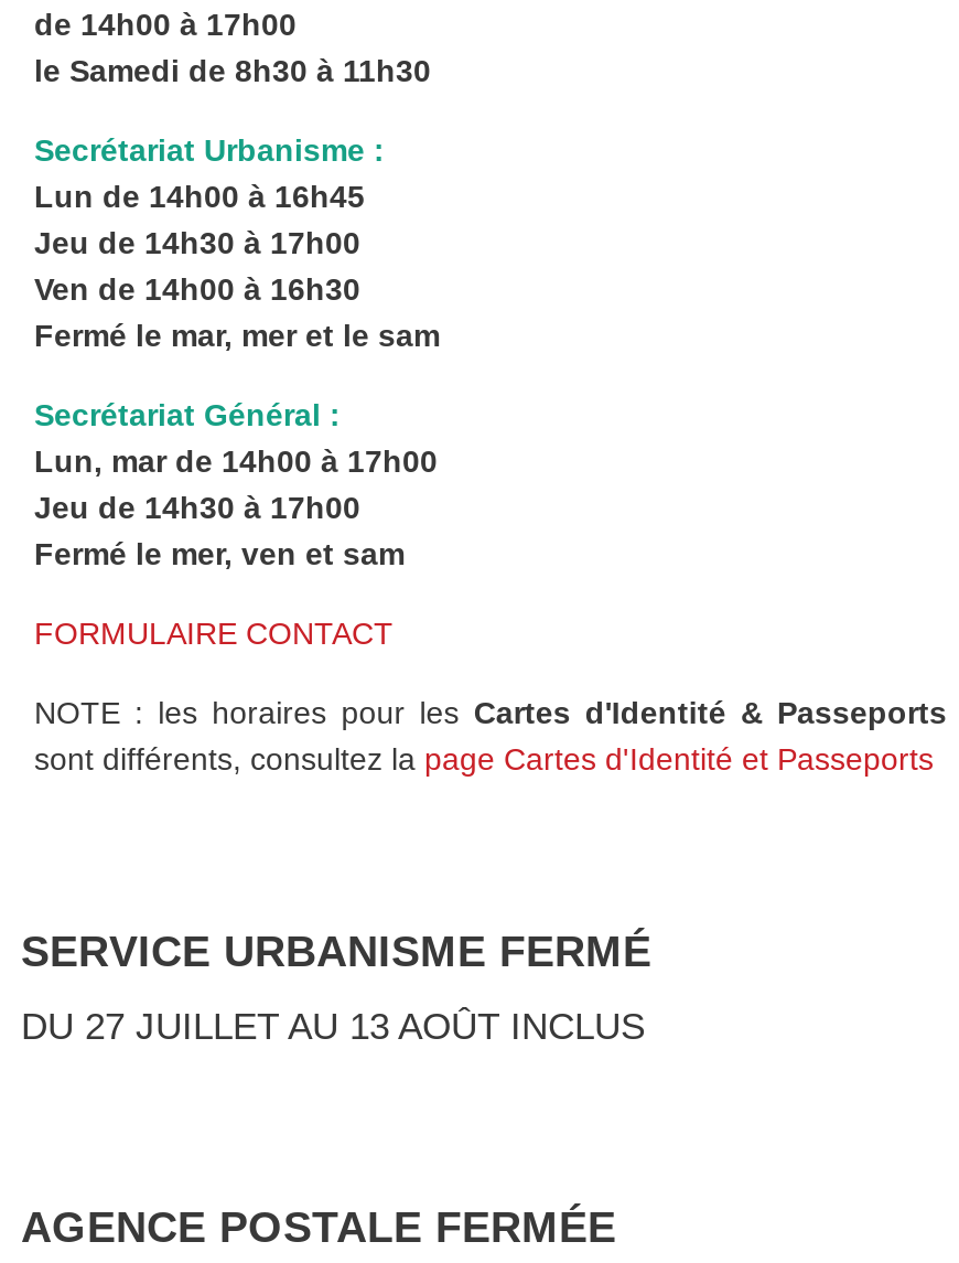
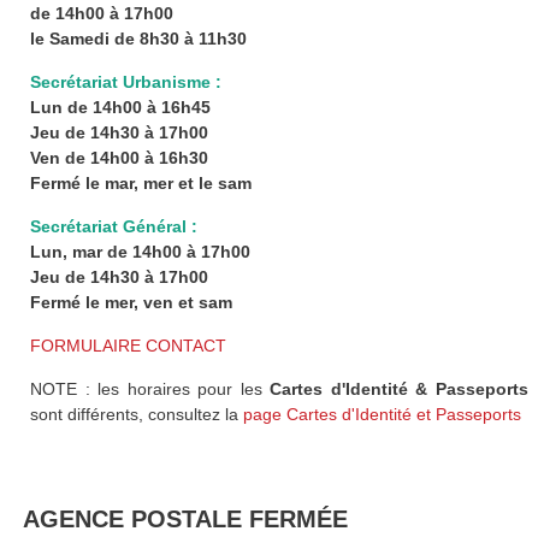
- SERVICE URBANISME FERMÉ
- DU 27 JUILLET AU 13 AOÛT INCLUS
